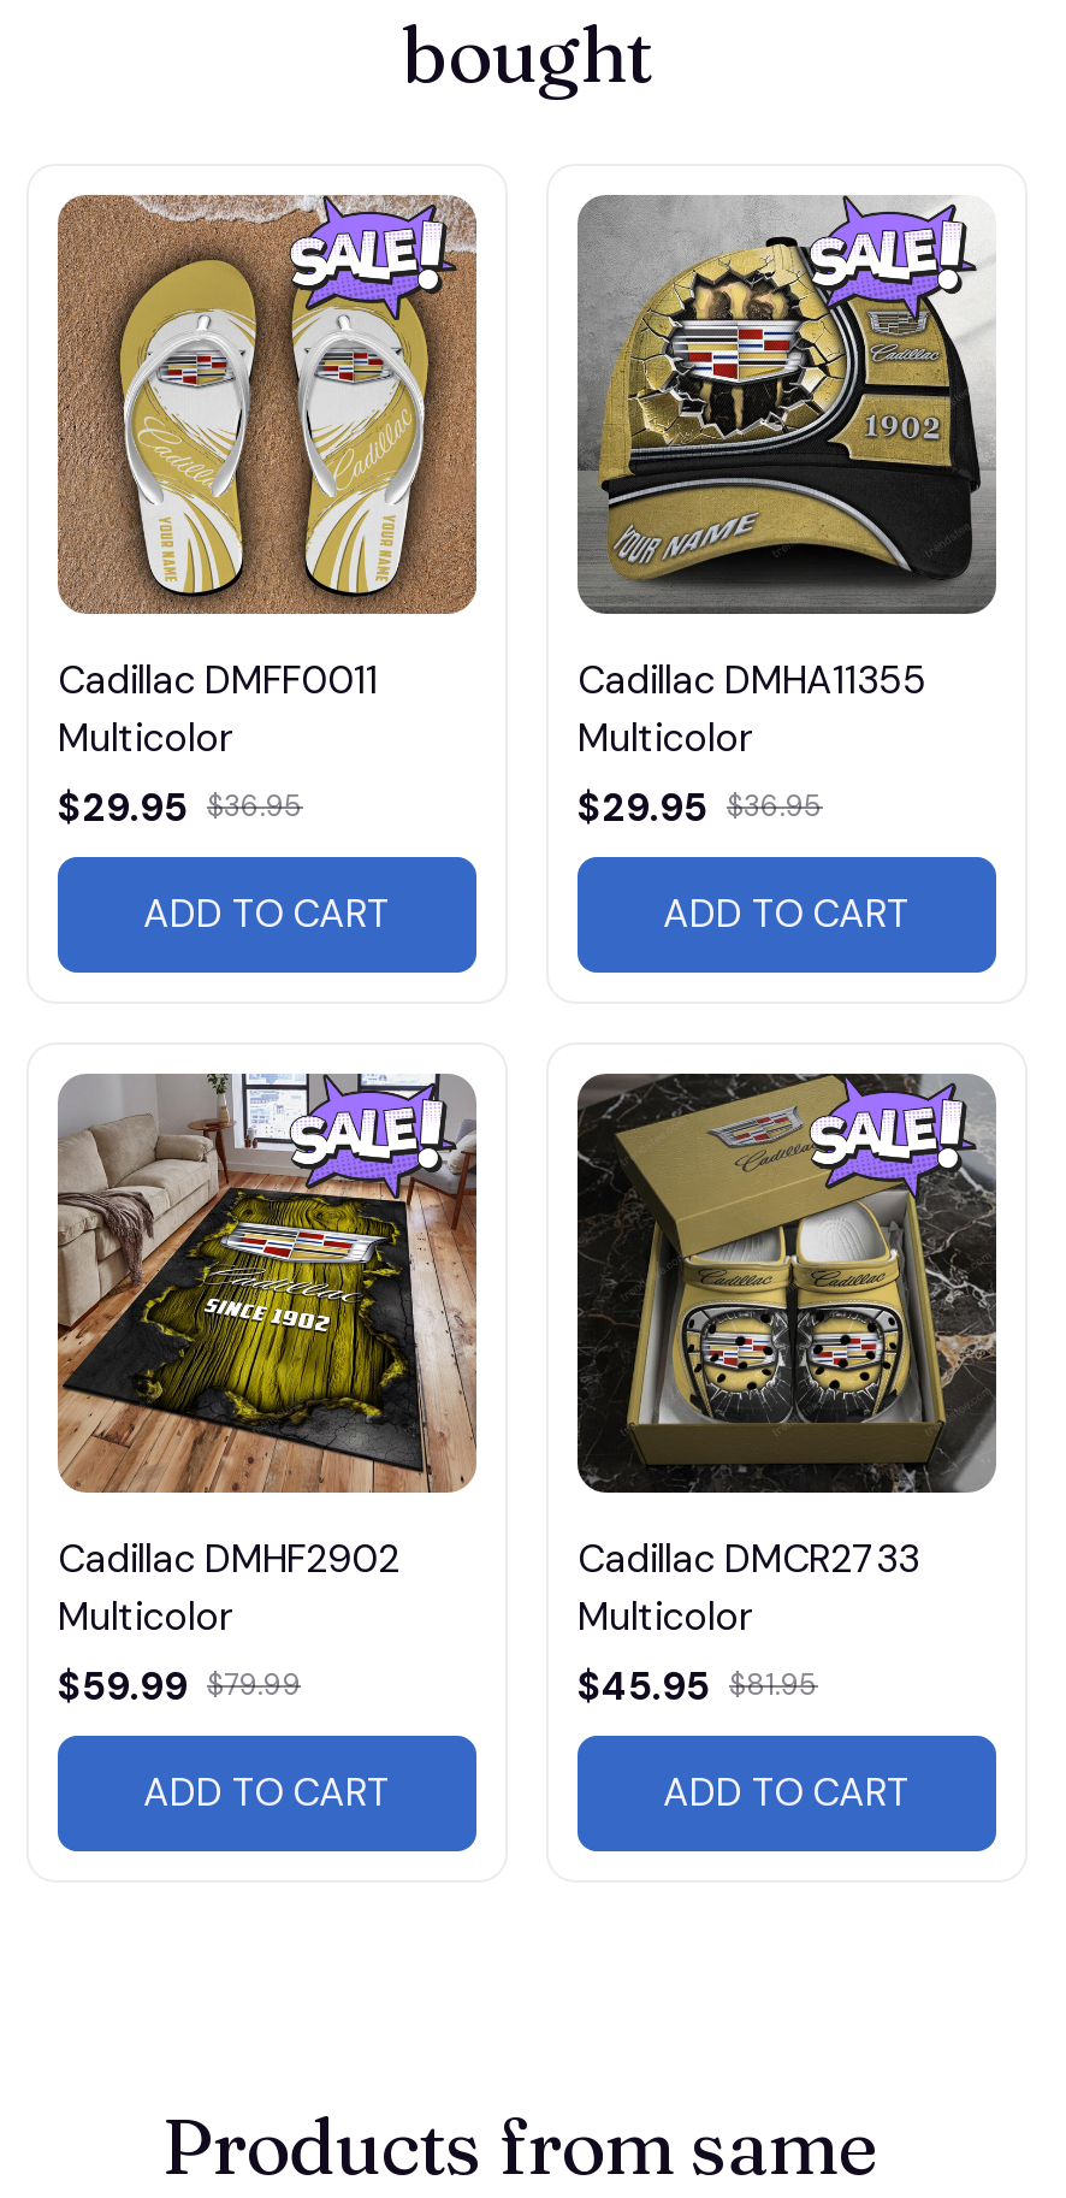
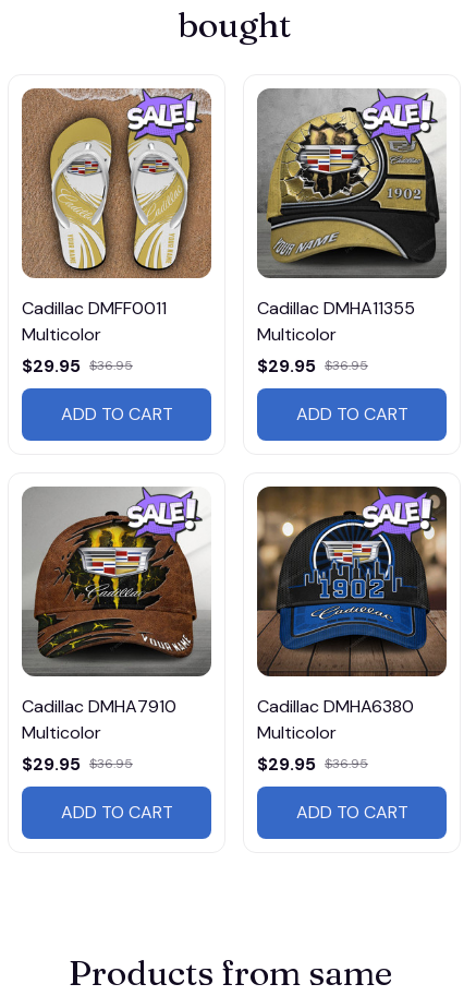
- [image]
- Cadillac DMHF2902
+ [image]
+ Cadillac DMHA7910

- [image]
- Cadillac DMCR2733
+ [image]
+ Cadillac DMHA6380

- $59.99 $79.99
+ $29.95 $36.95

- $45.95 $81.95
+ $29.95 $36.95
